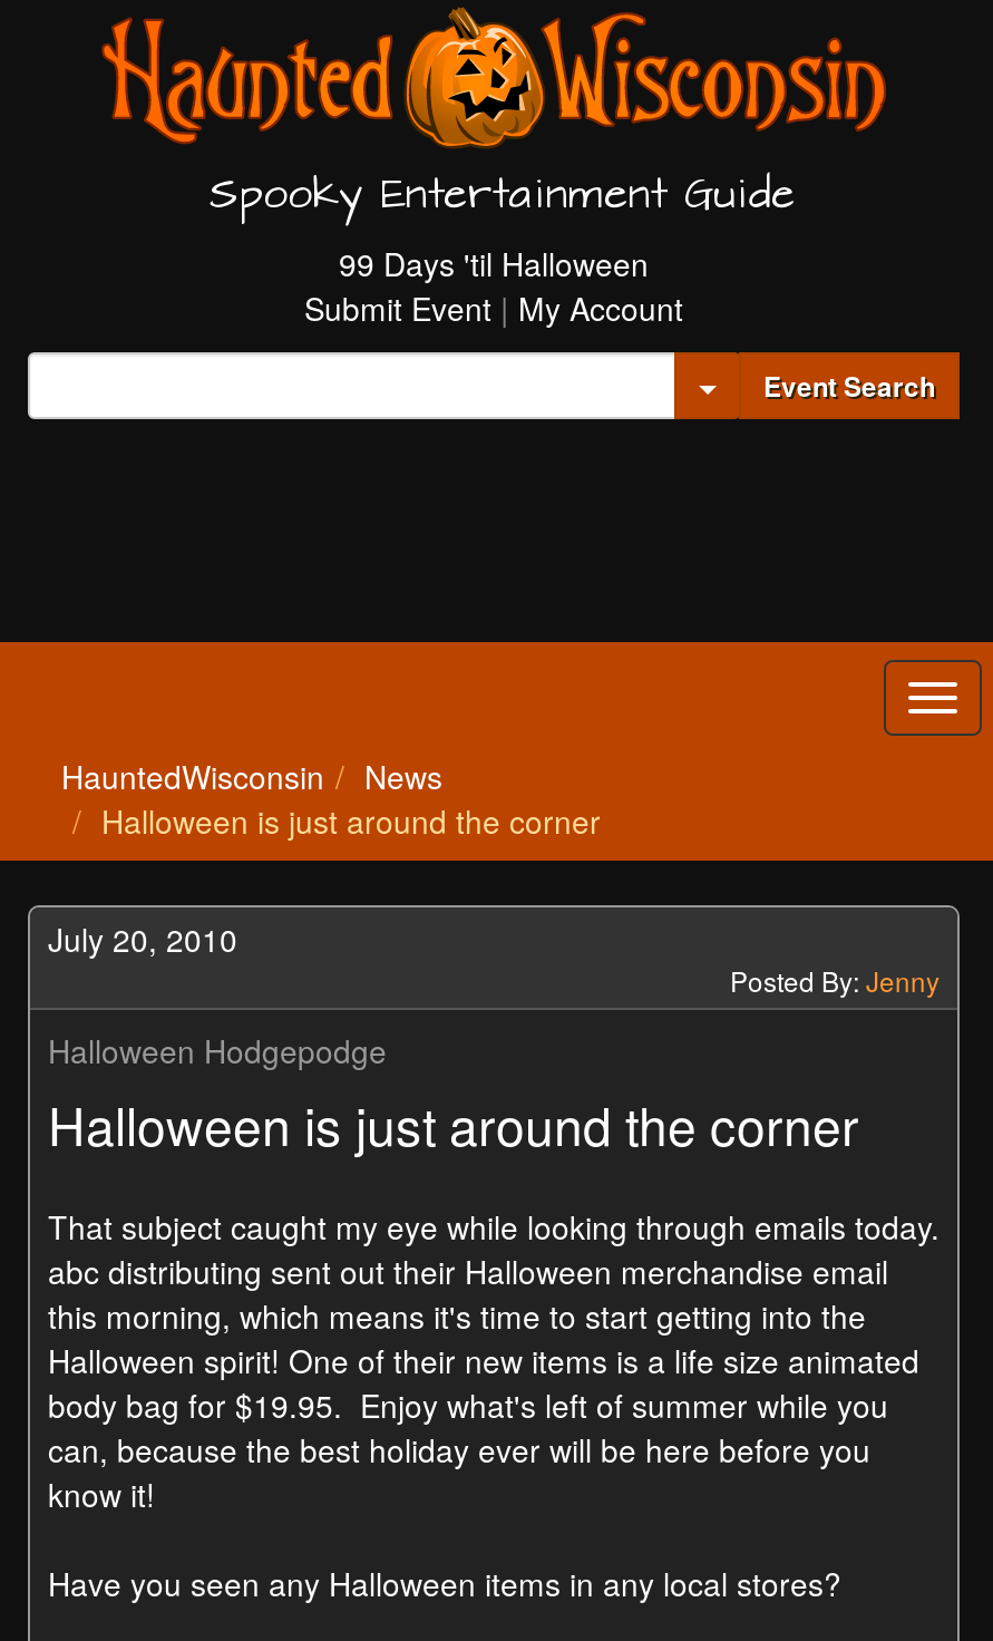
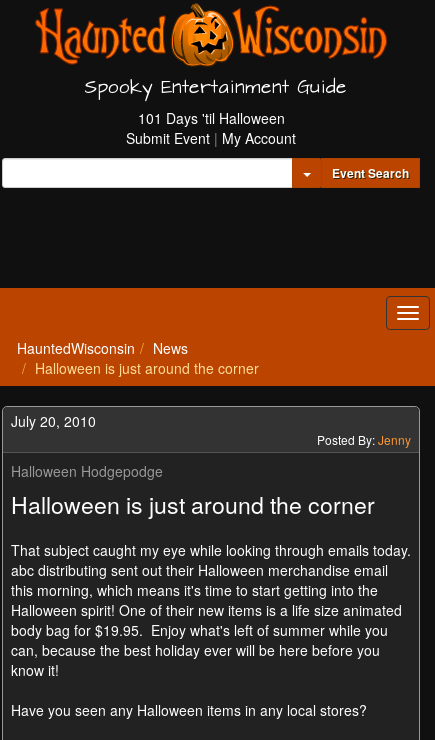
- 99 Days 'til Halloween
+ 101 Days 'til Halloween
